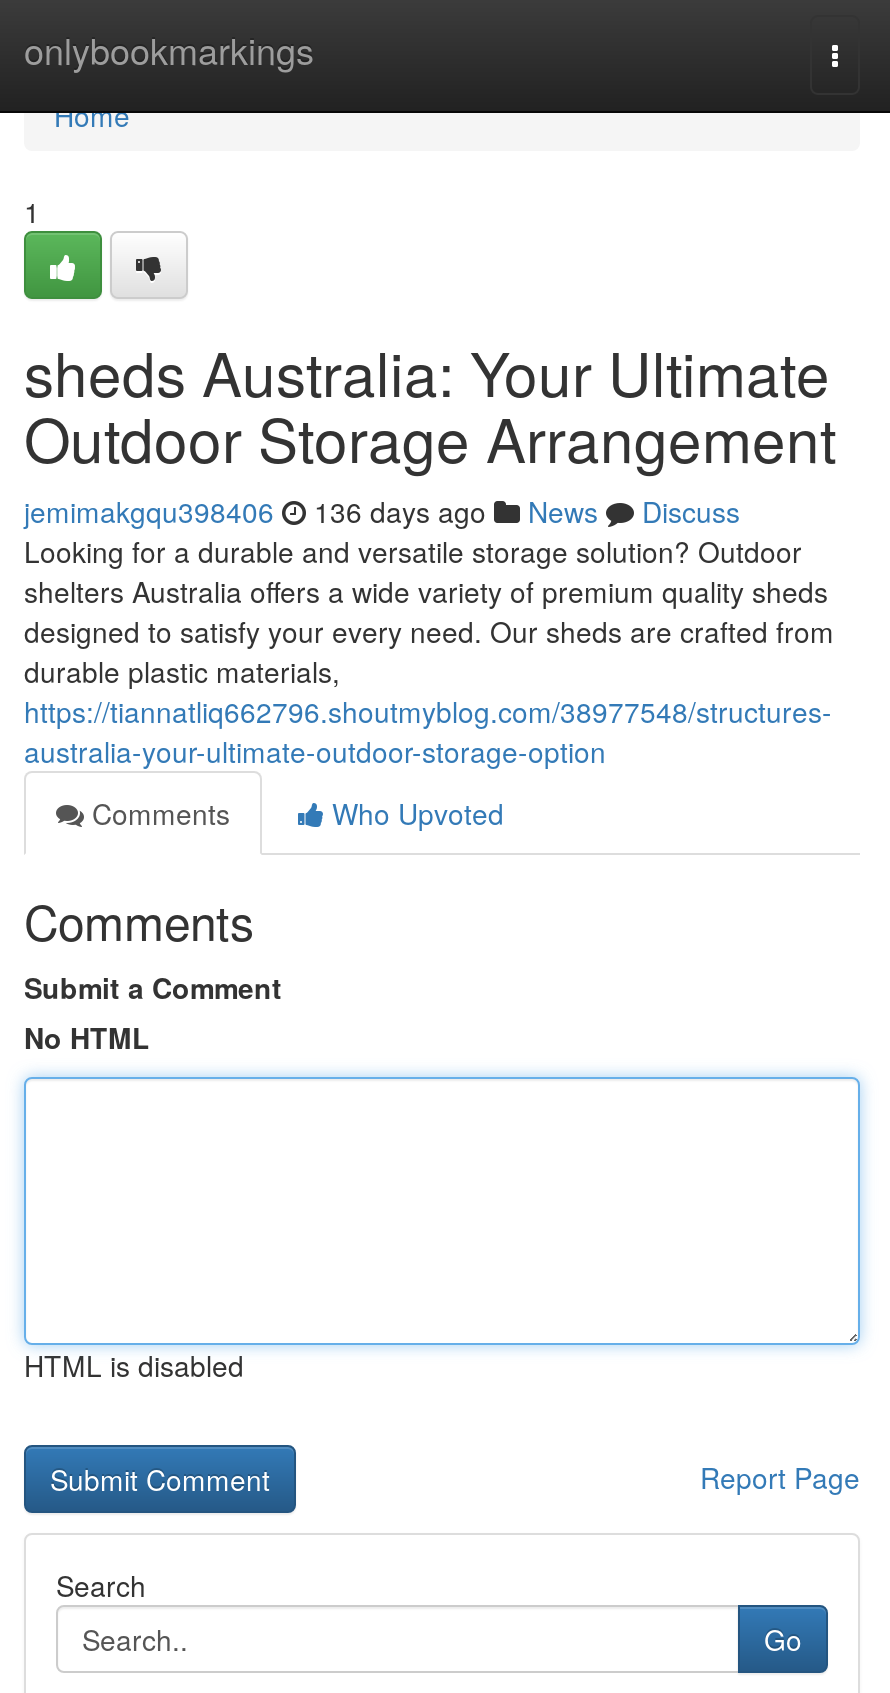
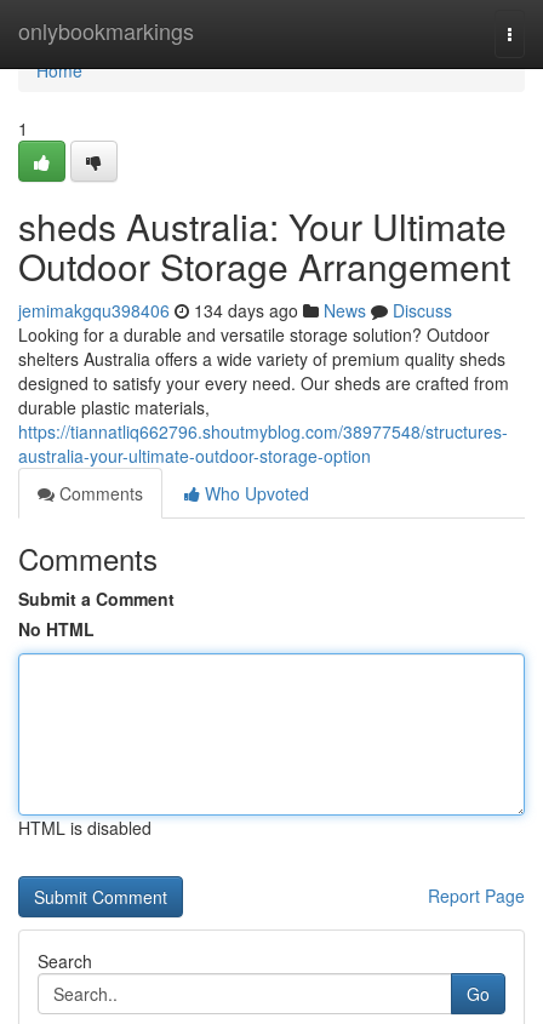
- jemimakgqu398406 136 days ago News Discuss
+ jemimakgqu398406 134 days ago News Discuss
